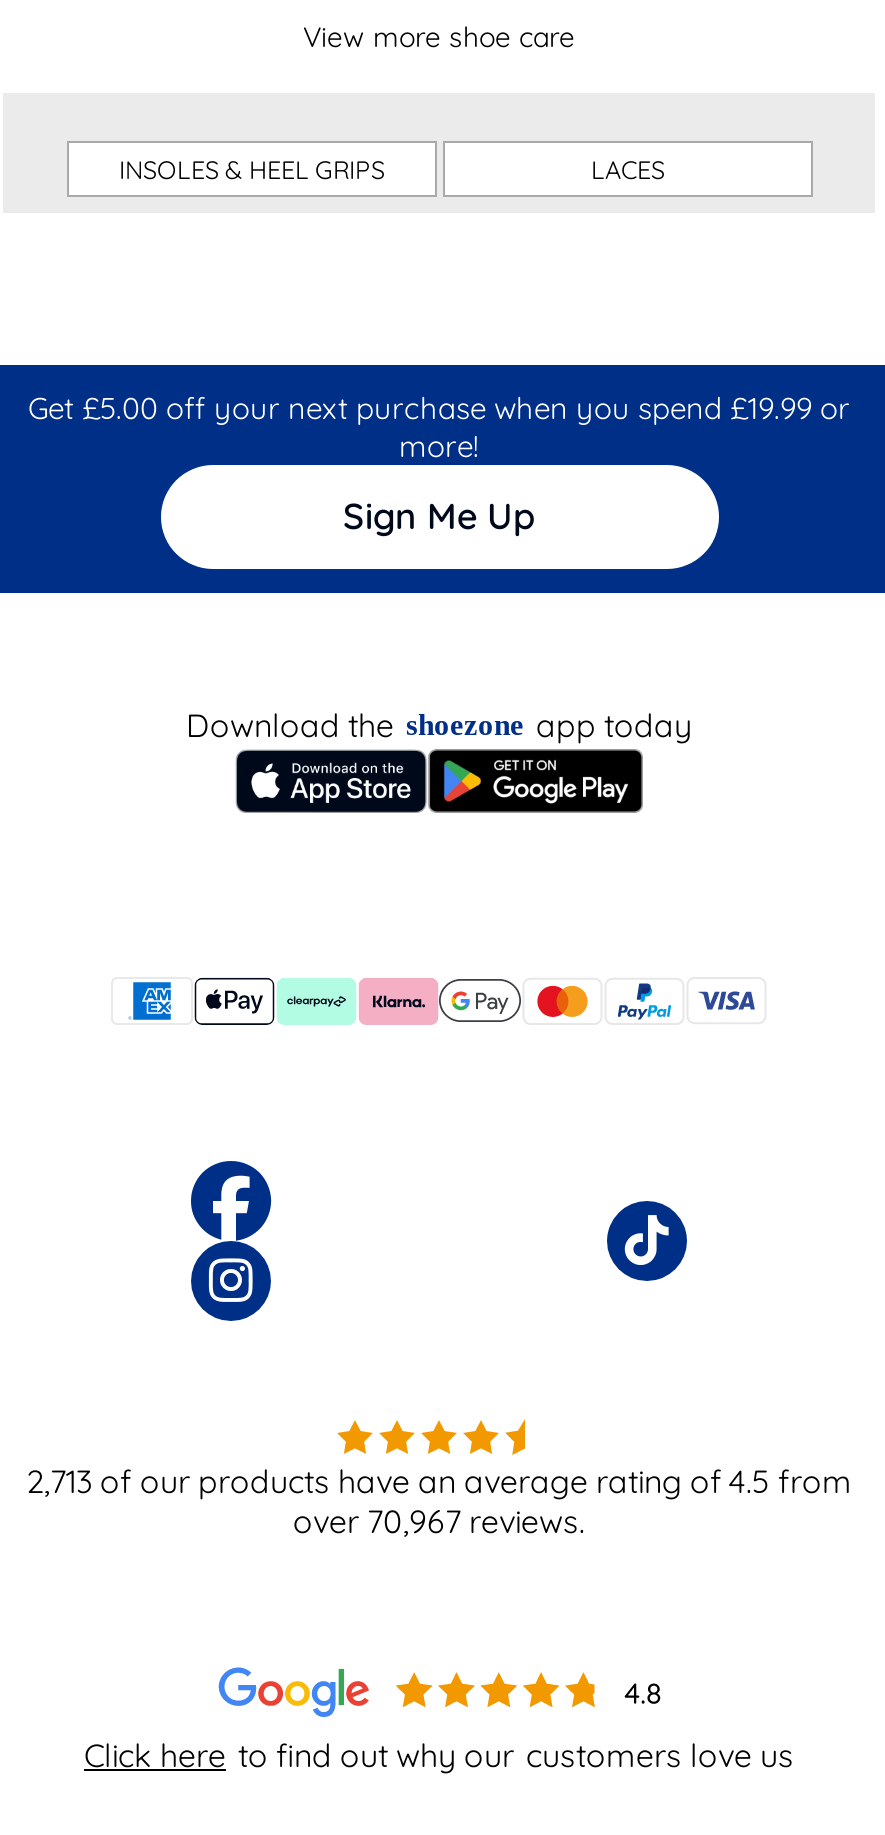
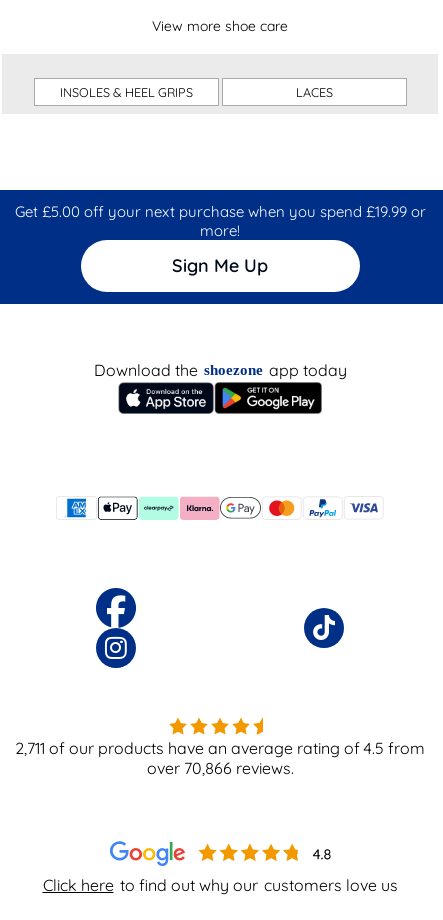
- 2,713 of our products have an average rating of 4.5 from
+ 2,711 of our products have an average rating of 4.5 from

- over 70,967 reviews.
+ over 70,866 reviews.
